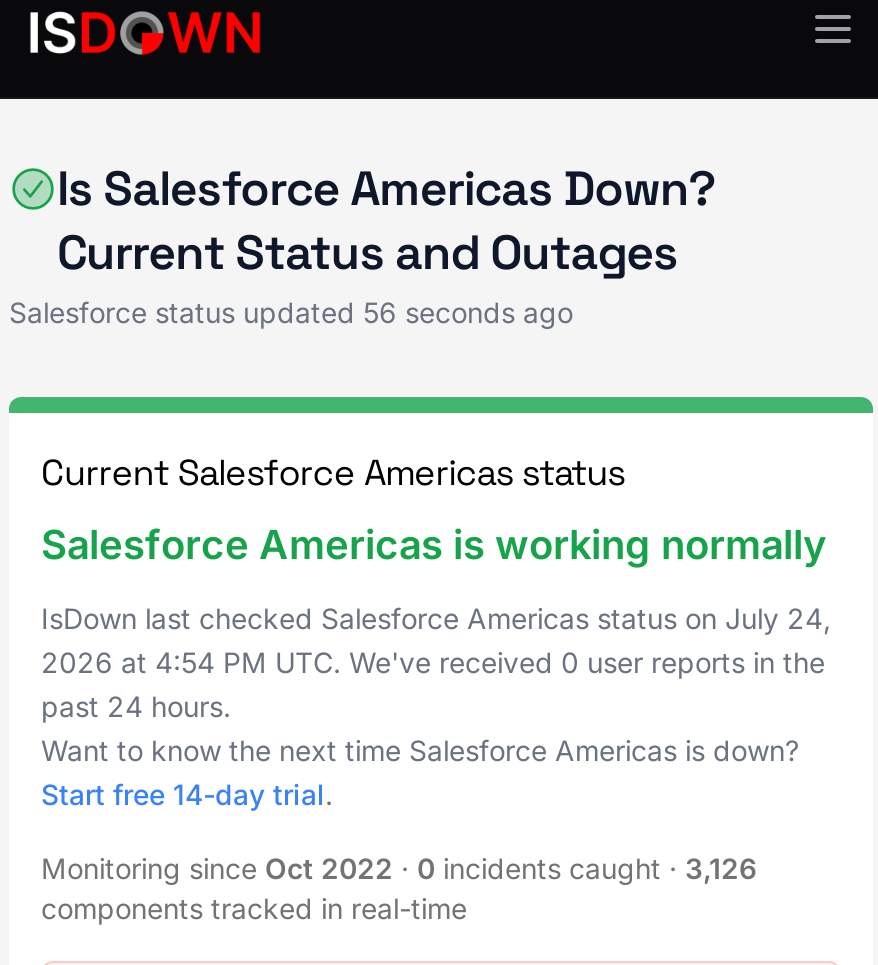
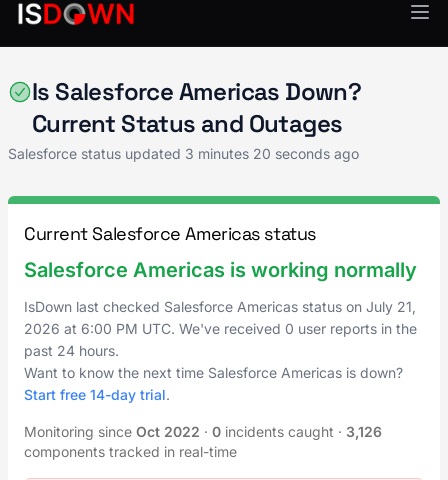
- Salesforce status updated 56 seconds ago
+ Salesforce status updated 3 minutes 20 seconds ago

- IsDown last checked Salesforce Americas status on July 24,
+ IsDown last checked Salesforce Americas status on July 21,

- 2026 at 4:54 PM UTC. We've received 0 user reports in the
+ 2026 at 6:00 PM UTC. We've received 0 user reports in the
